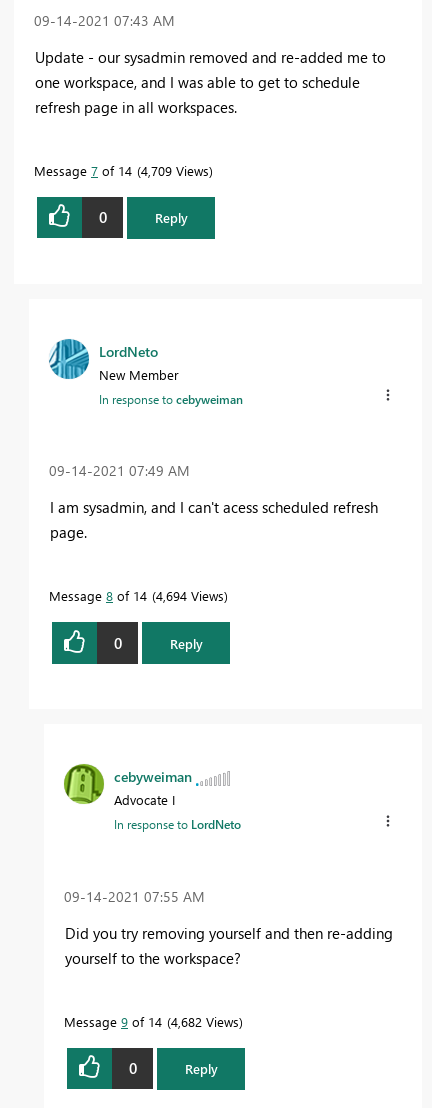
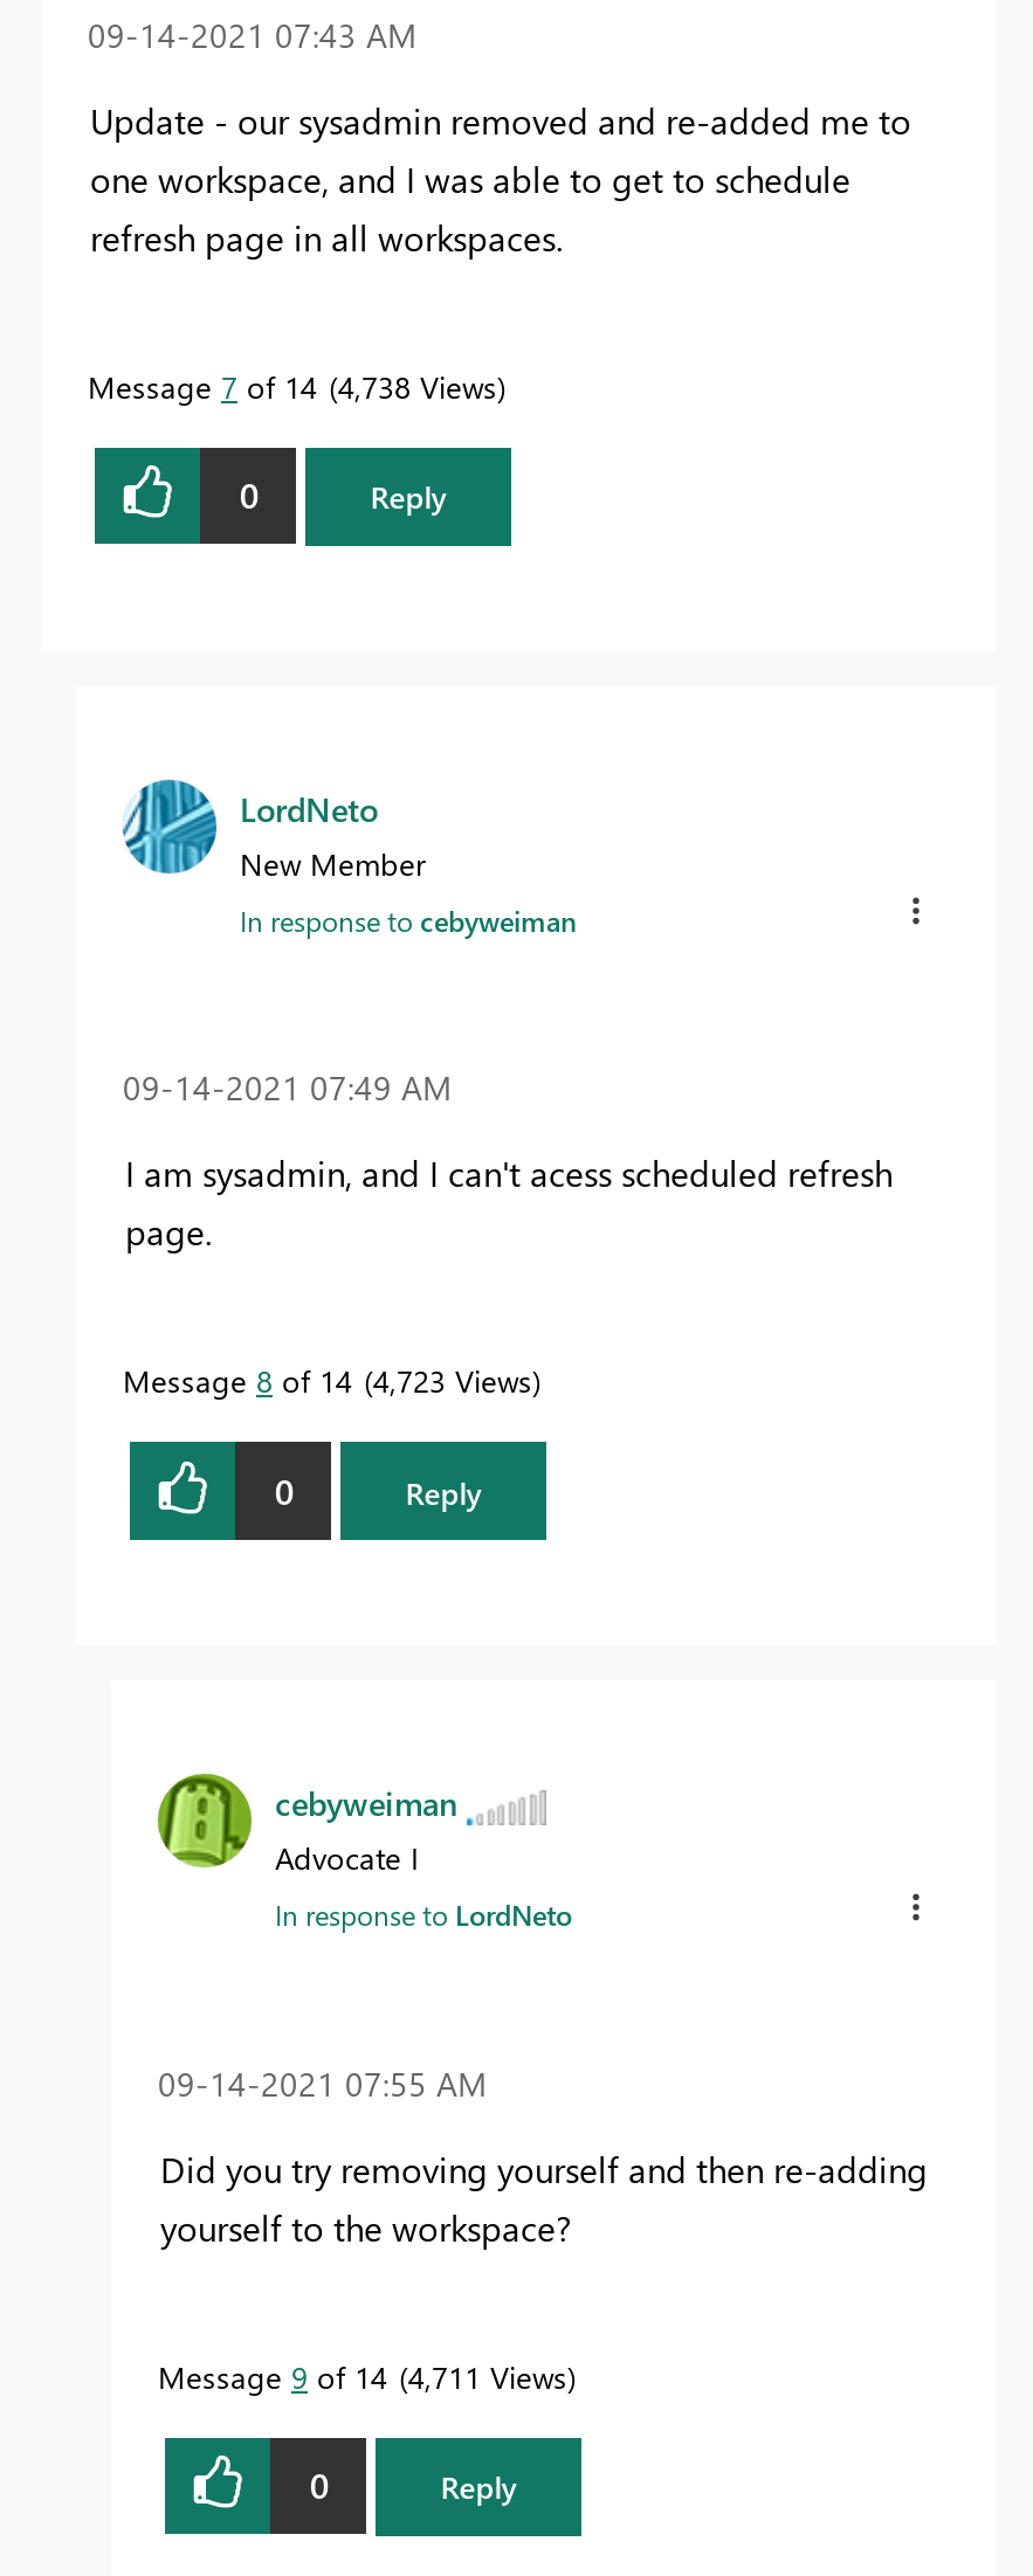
- Message 7 of 14 4,709 Views
+ Message 7 of 14 4,738 Views

- Message 8 of 14 4,694 Views
+ Message 8 of 14 4,723 Views

- Message 9 of 14 4,682 Views
+ Message 9 of 14 4,711 Views
